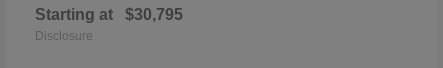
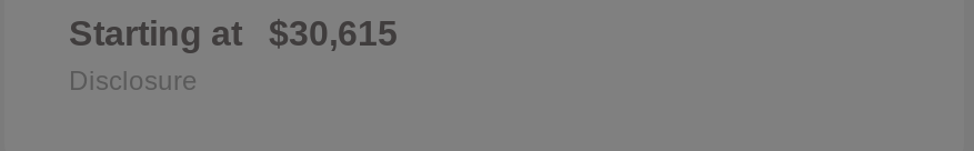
- Starting at $30,795
+ Starting at $30,615
